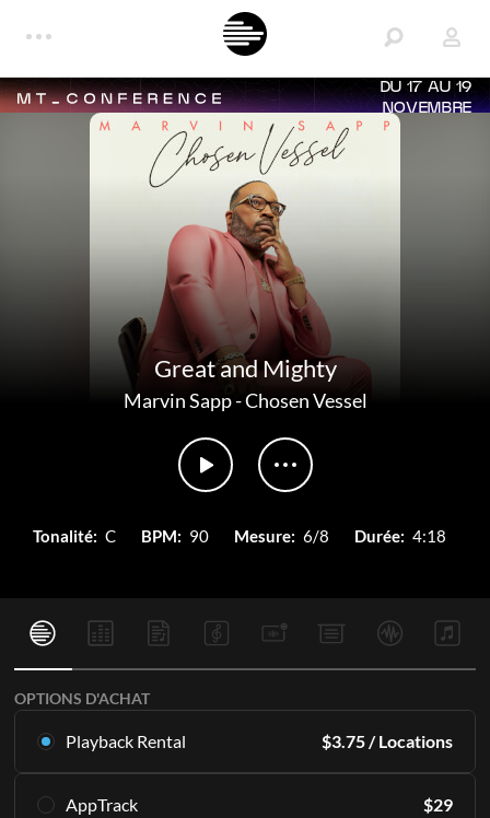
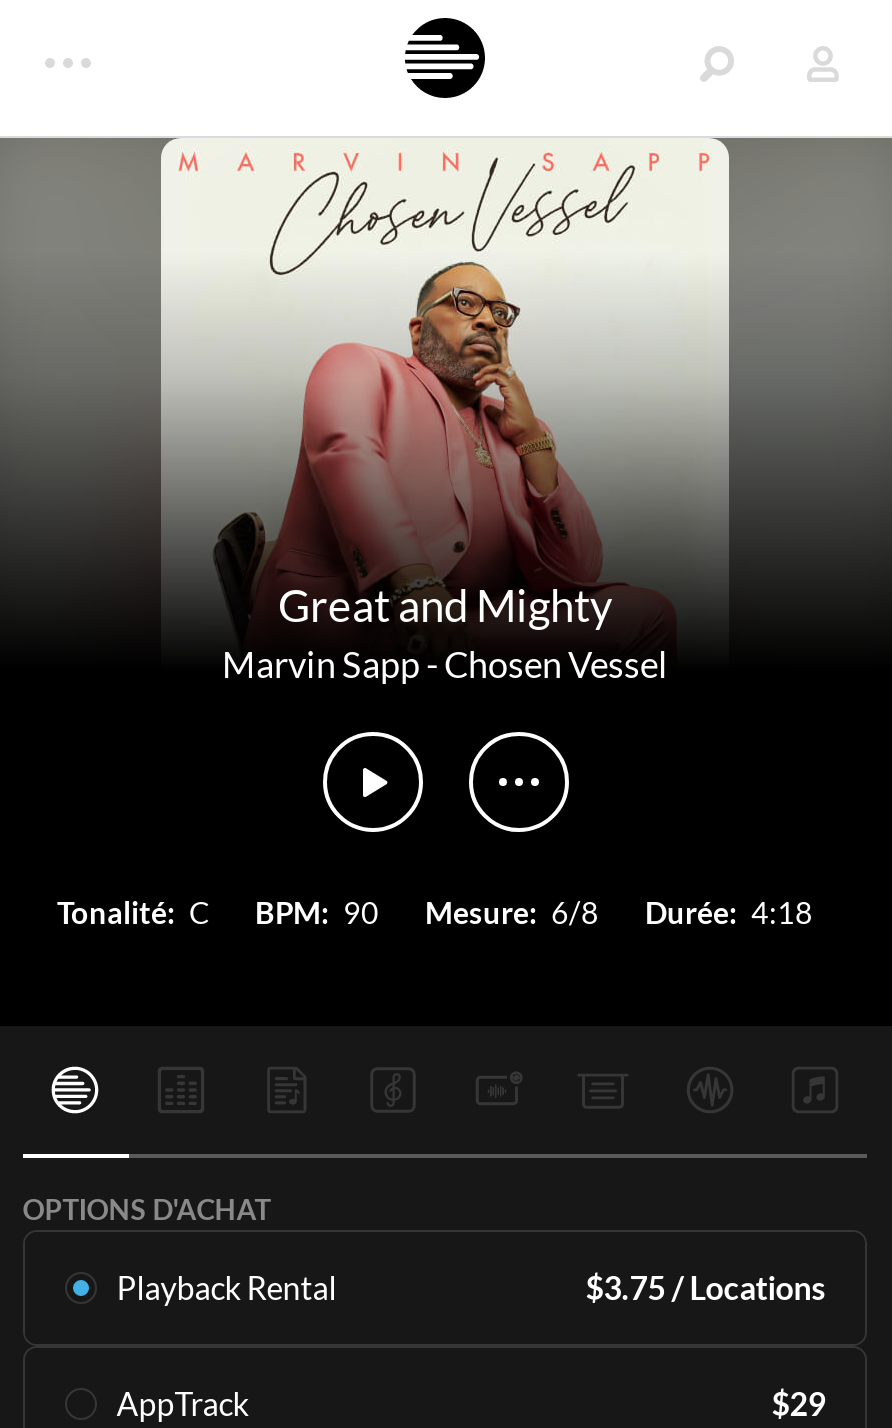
- [image]
- DU 17 AU 19
- NOVEMBRE
